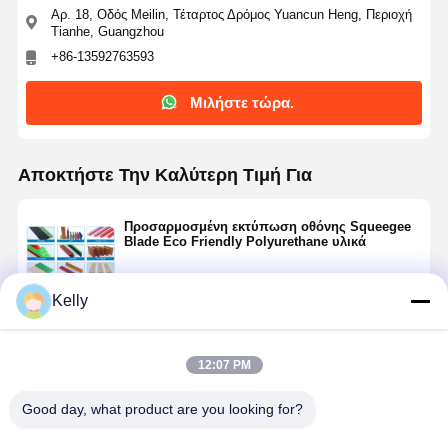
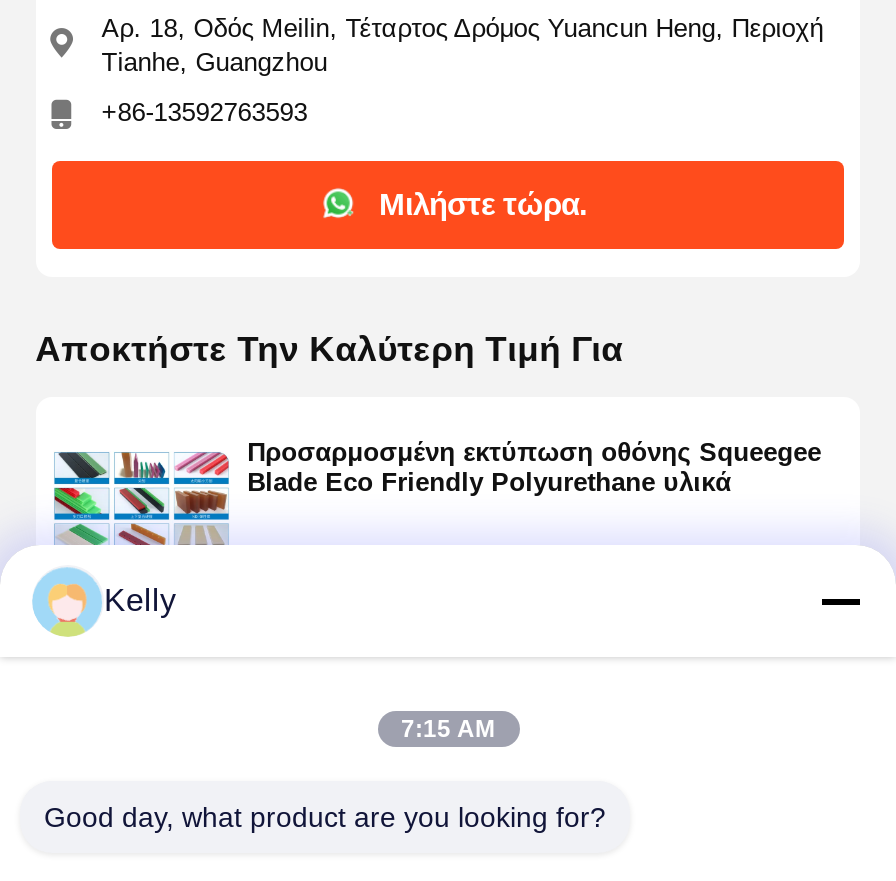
- 12:07 PM
+ 7:15 AM
